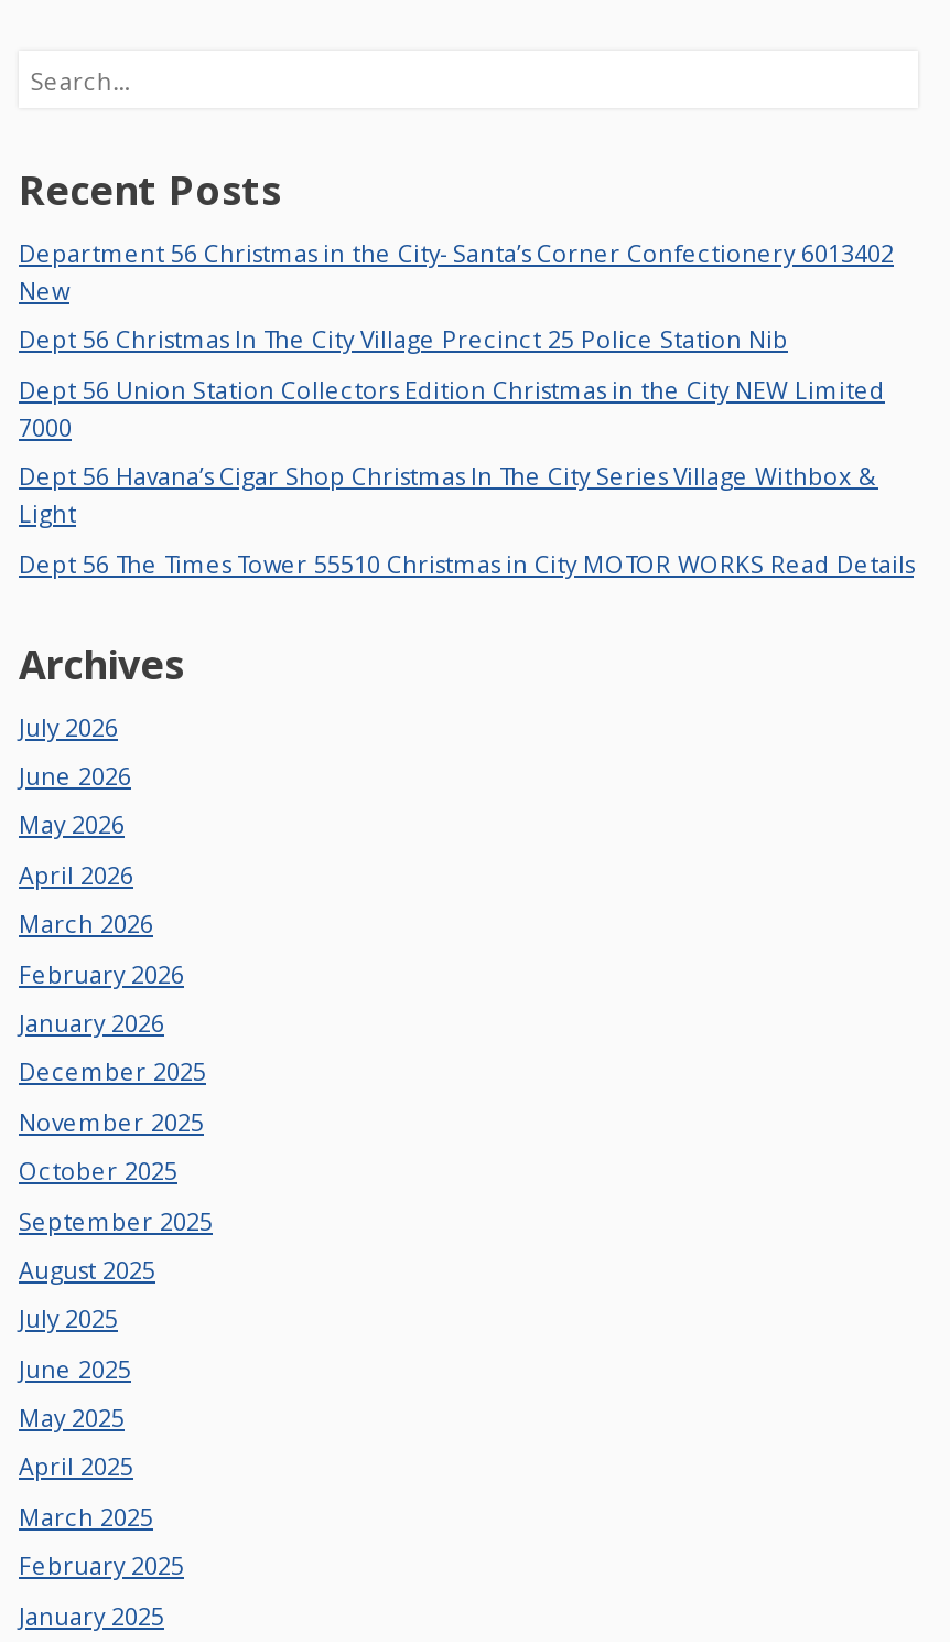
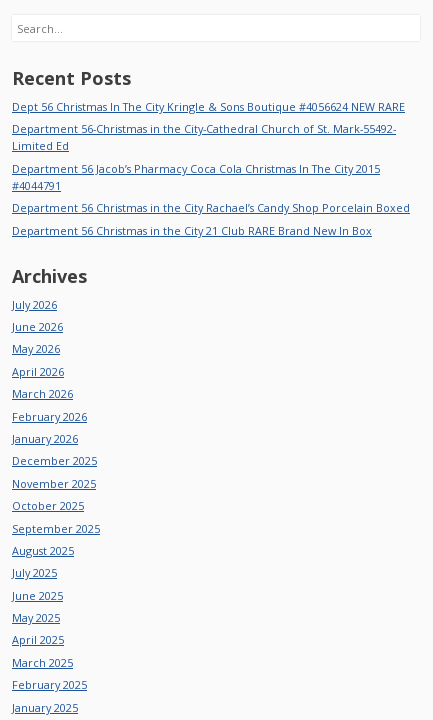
- Department 56 Christmas in the City- Santa’s Corner Confectionery 6013402
- New
+ Dept 56 Christmas In The City Kringle & Sons Boutique #4056624 NEW RARE

- Dept 56 Christmas In The City Village Precinct 25 Police Station Nib
+ Department 56-Christmas in the City-Cathedral Church of St. Mark-55492-
+ Limited Ed

- Dept 56 Union Station Collectors Edition Christmas in the City NEW Limited
- 7000
+ Department 56 Jacob’s Pharmacy Coca Cola Christmas In The City 2015
+ #4044791

- Dept 56 Havana’s Cigar Shop Christmas In The City Series Village Withbox &
- Light
+ Department 56 Christmas in the City Rachael’s Candy Shop Porcelain Boxed

- Dept 56 The Times Tower 55510 Christmas in City MOTOR WORKS Read Details
+ Department 56 Christmas in the City 21 Club RARE Brand New In Box
